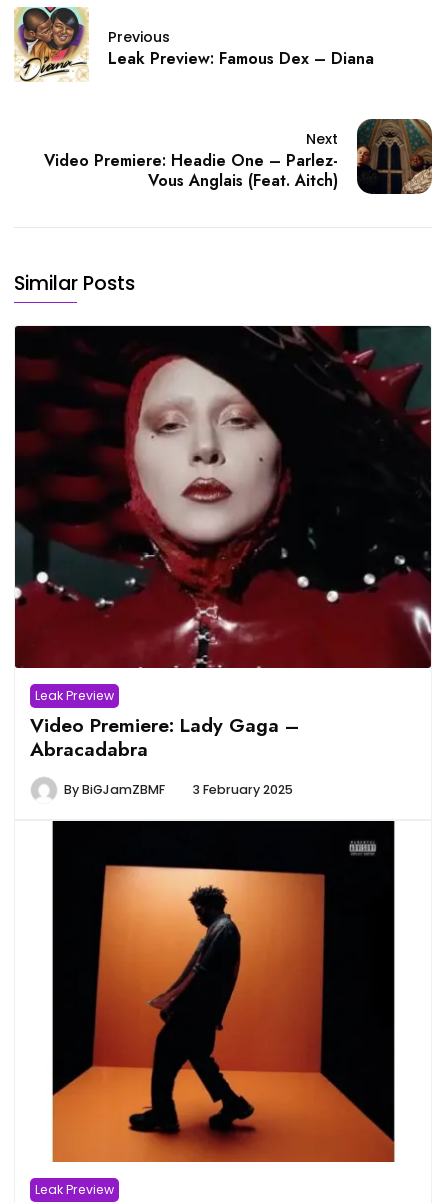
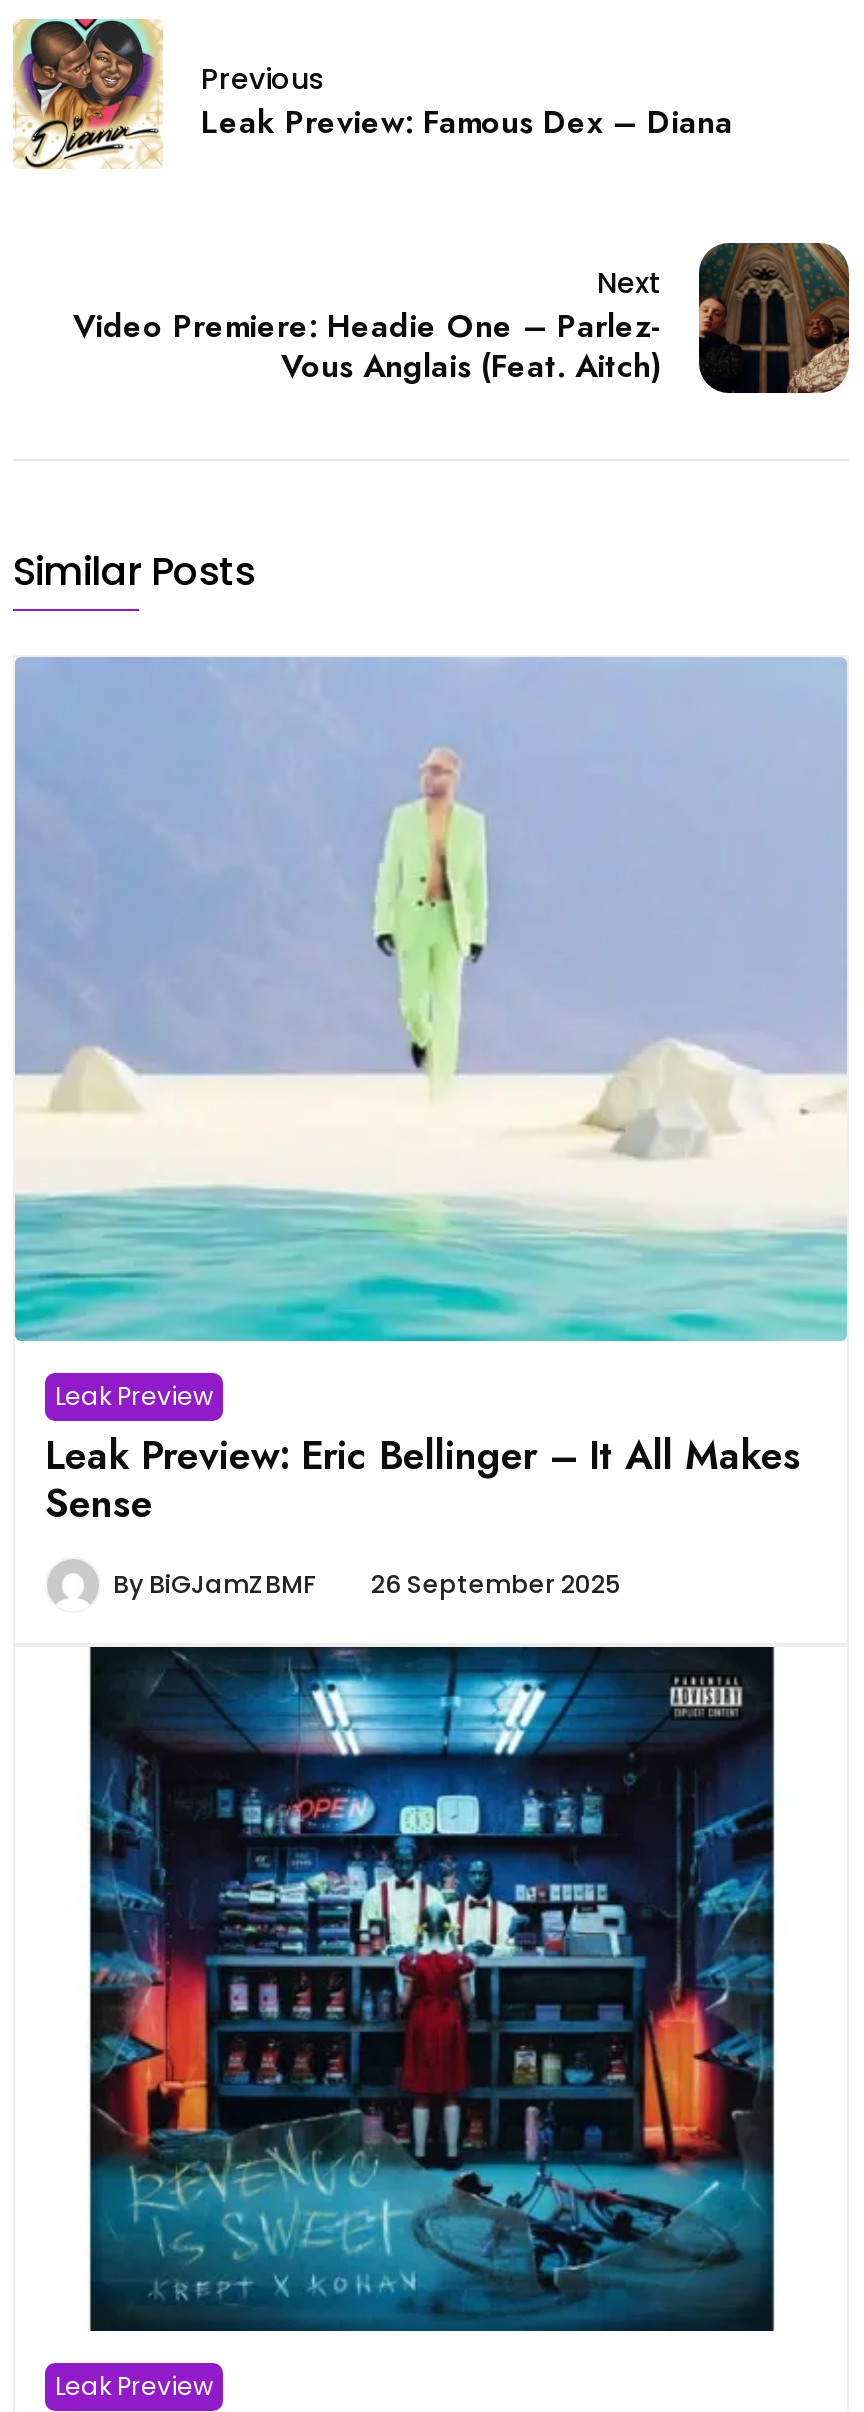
- [image]
+ [image]

- Video Premiere: Lady Gaga –
- Abracadabra
+ Leak Preview: Eric Bellinger – It All Makes
+ Sense

- By BiGJamZBMF 3 February 2025
+ By BiGJamZBMF 26 September 2025

- [image]
+ [image]
